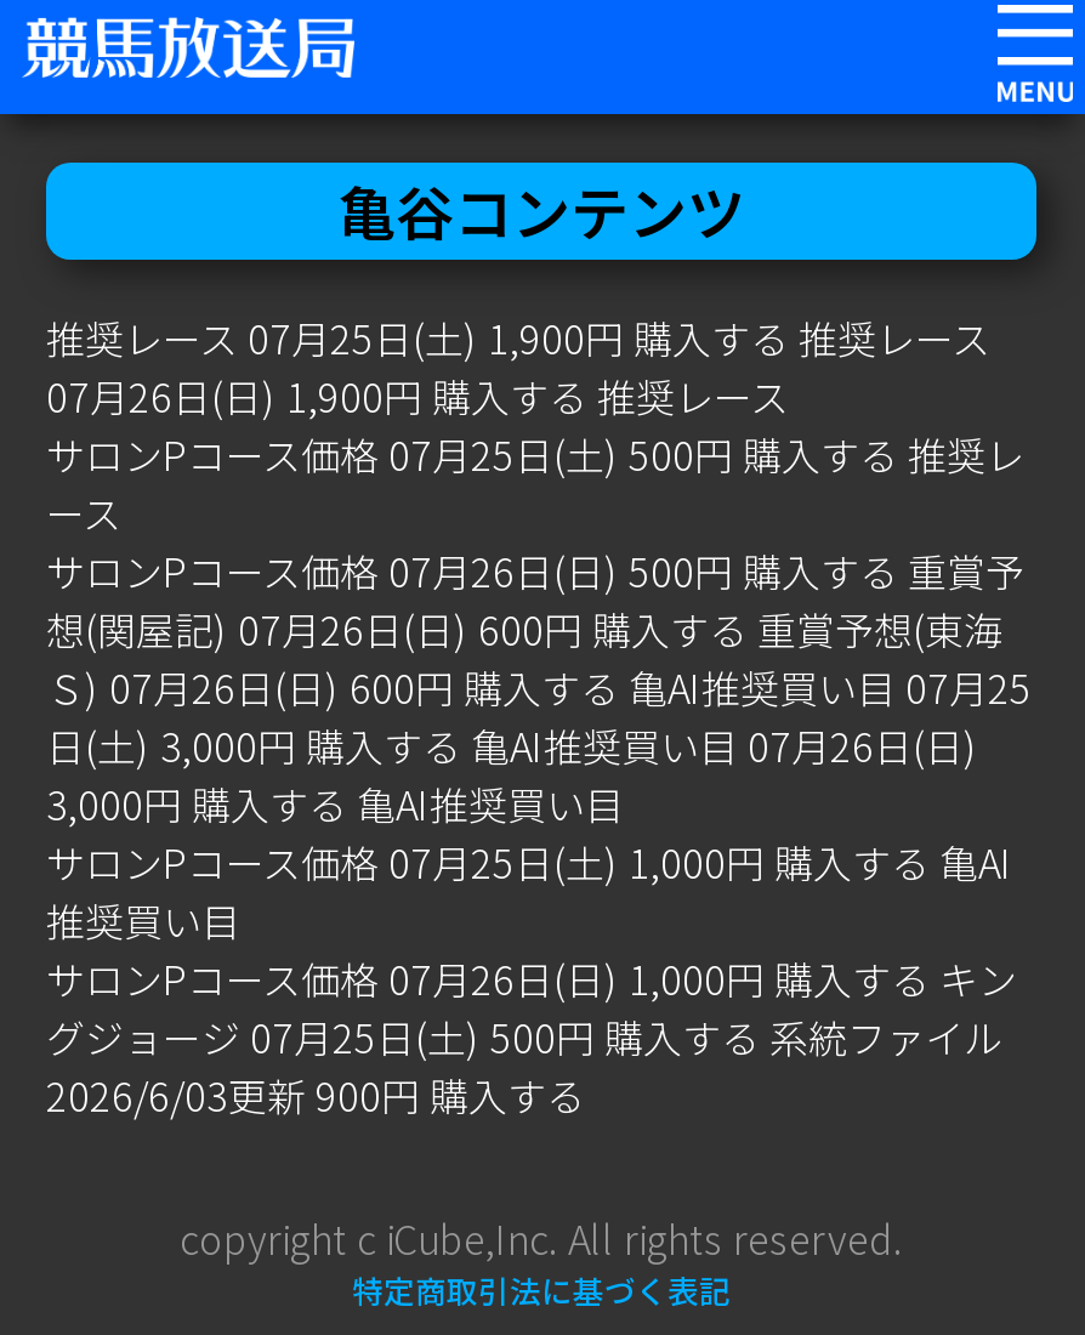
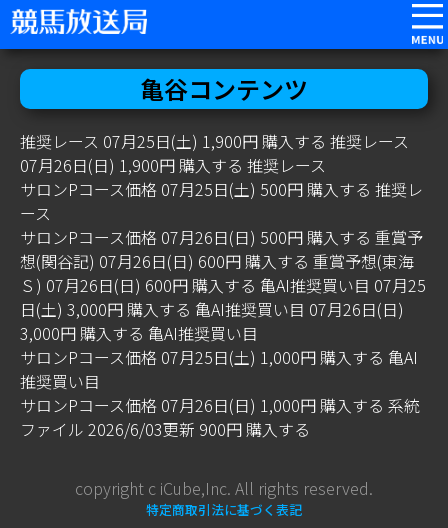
- 想(関屋記) 07月26日(日) 600円購入する重賞予想(東海
+ 想(関谷記) 07月26日(日) 600円購入する重賞予想(東海

- サロンPコース価格 07月26日(日) 1,000円購入するキン
- グジョージ 07月25日(土) 500円購入する系統ファイル
- 2026/6/03更新 900円購入する
+ サロンPコース価格 07月26日(日) 1,000円購入する系統
+ ファイル 2026/6/03更新 900円購入する
